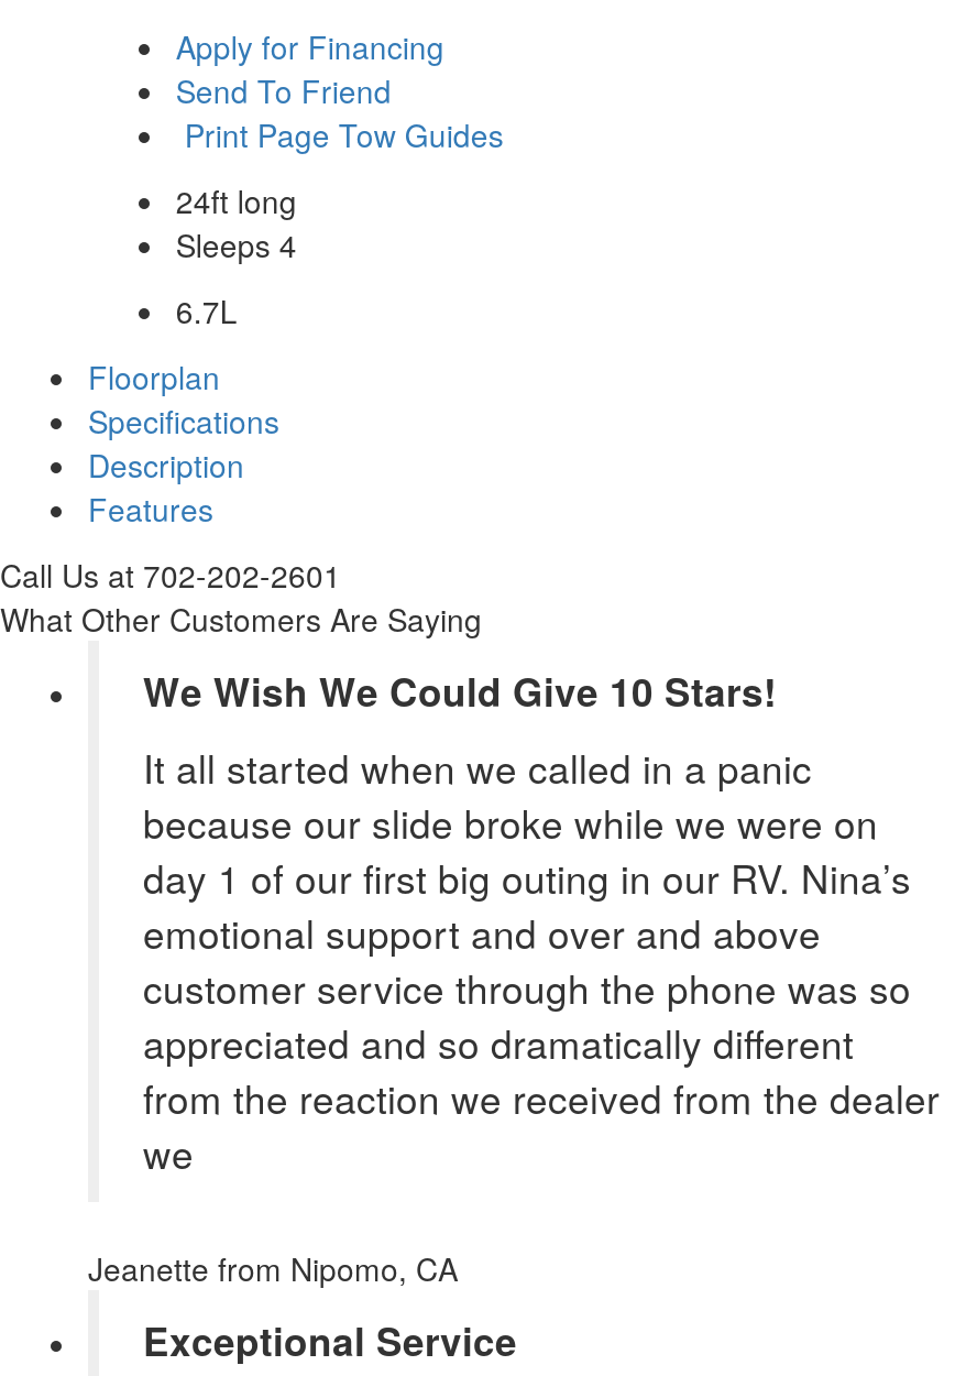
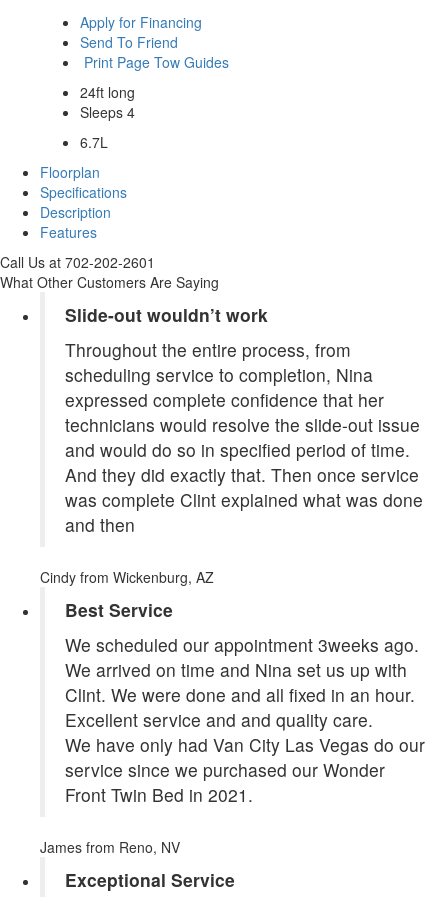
- We Wish We Could Give 10 Stars!
- It all started when we called in a panic
- because our slide broke while we were on
- day 1 of our first big outing in our RV. Nina’s
- emotional support and over and above
- customer service through the phone was so
- appreciated and so dramatically different
- from the reaction we received from the dealer
- we
- Jeanette from Nipomo, CA
+ Slide-out wouldn’t work
+ Throughout the entire process, from
+ scheduling service to completion, Nina
+ expressed complete confidence that her
+ technicians would resolve the slide-out issue
+ and would do so in specified period of time.
+ And they did exactly that. Then once service
+ was complete Clint explained what was done
+ and then
+ Cindy from Wickenburg, AZ
+ Best Service
+ We scheduled our appointment 3weeks ago.
+ We arrived on time and Nina set us up with
+ Clint. We were done and all fixed in an hour.
+ Excellent service and and quality care.
+ We have only had Van City Las Vegas do our
+ service since we purchased our Wonder
+ Front Twin Bed in 2021.
+ James from Reno, NV
